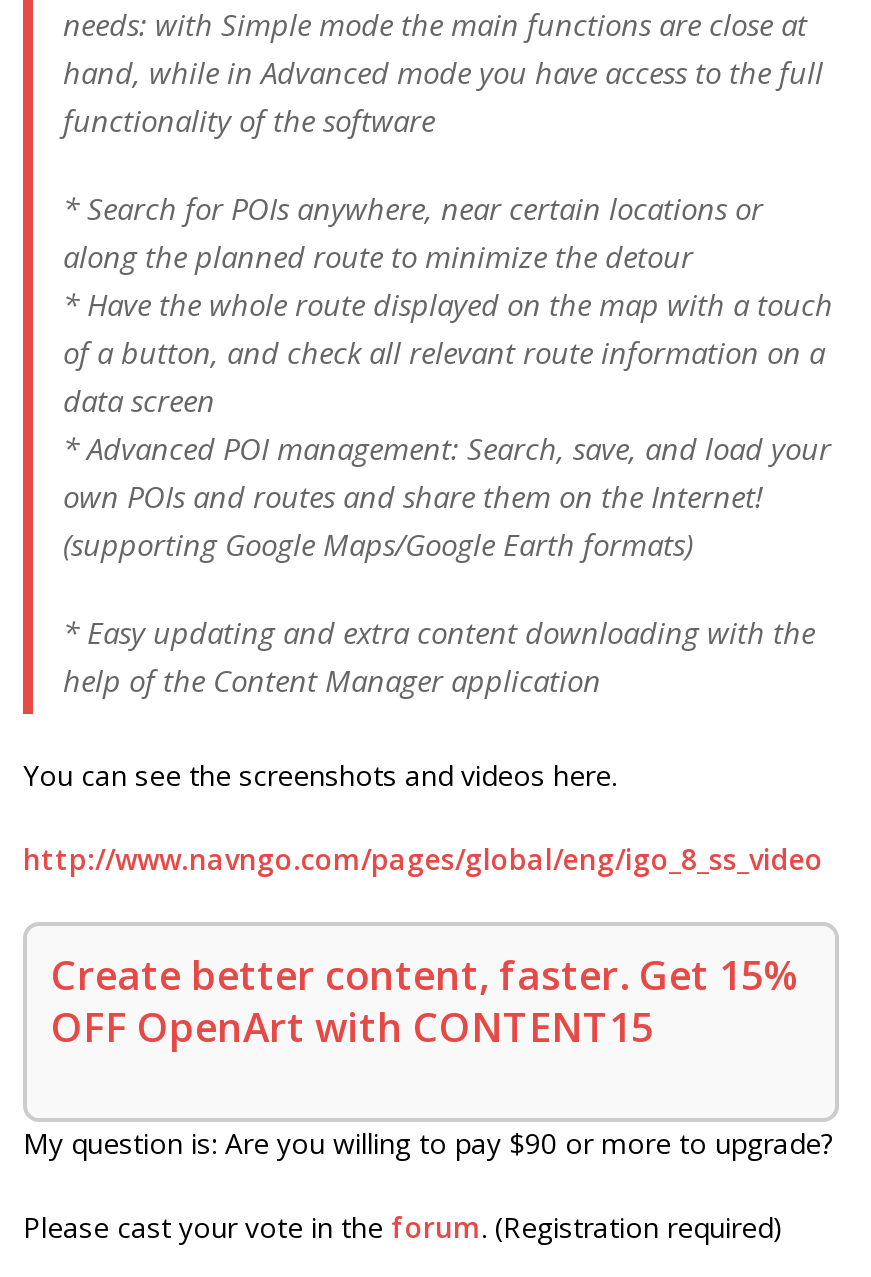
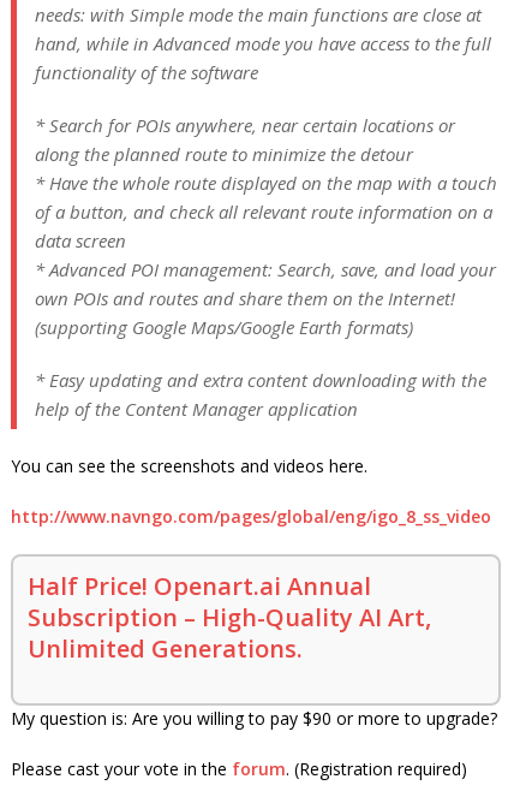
- Create better content, faster. Get 15%
- OFF OpenArt with CONTENT15
+ Half Price! Openart.ai Annual
+ Subscription – High-Quality AI Art,
+ Unlimited Generations.
